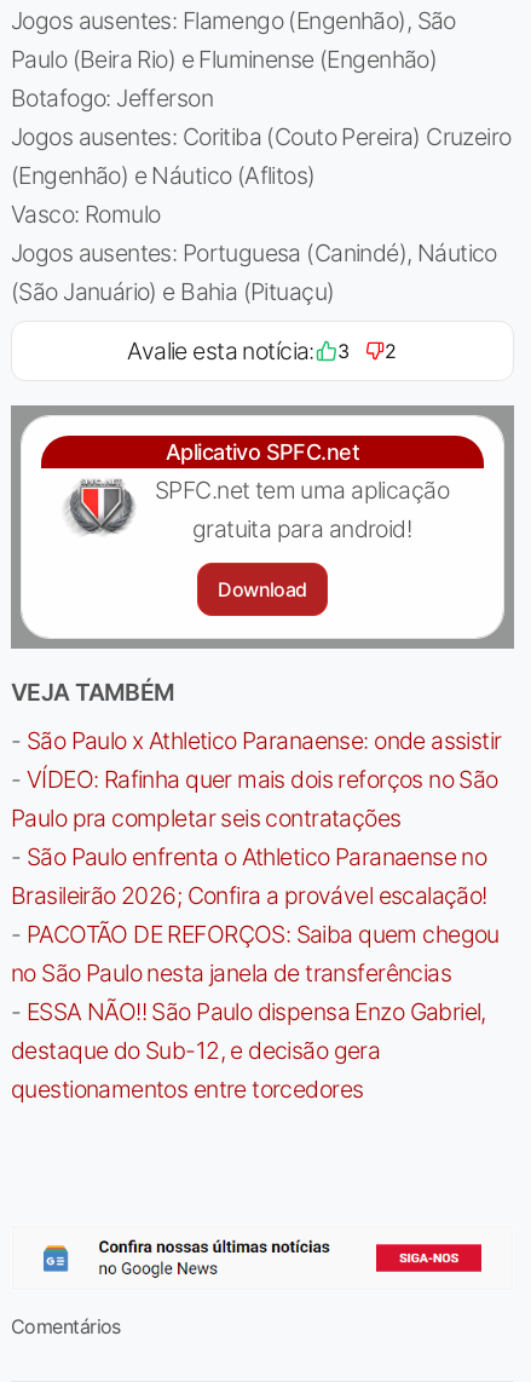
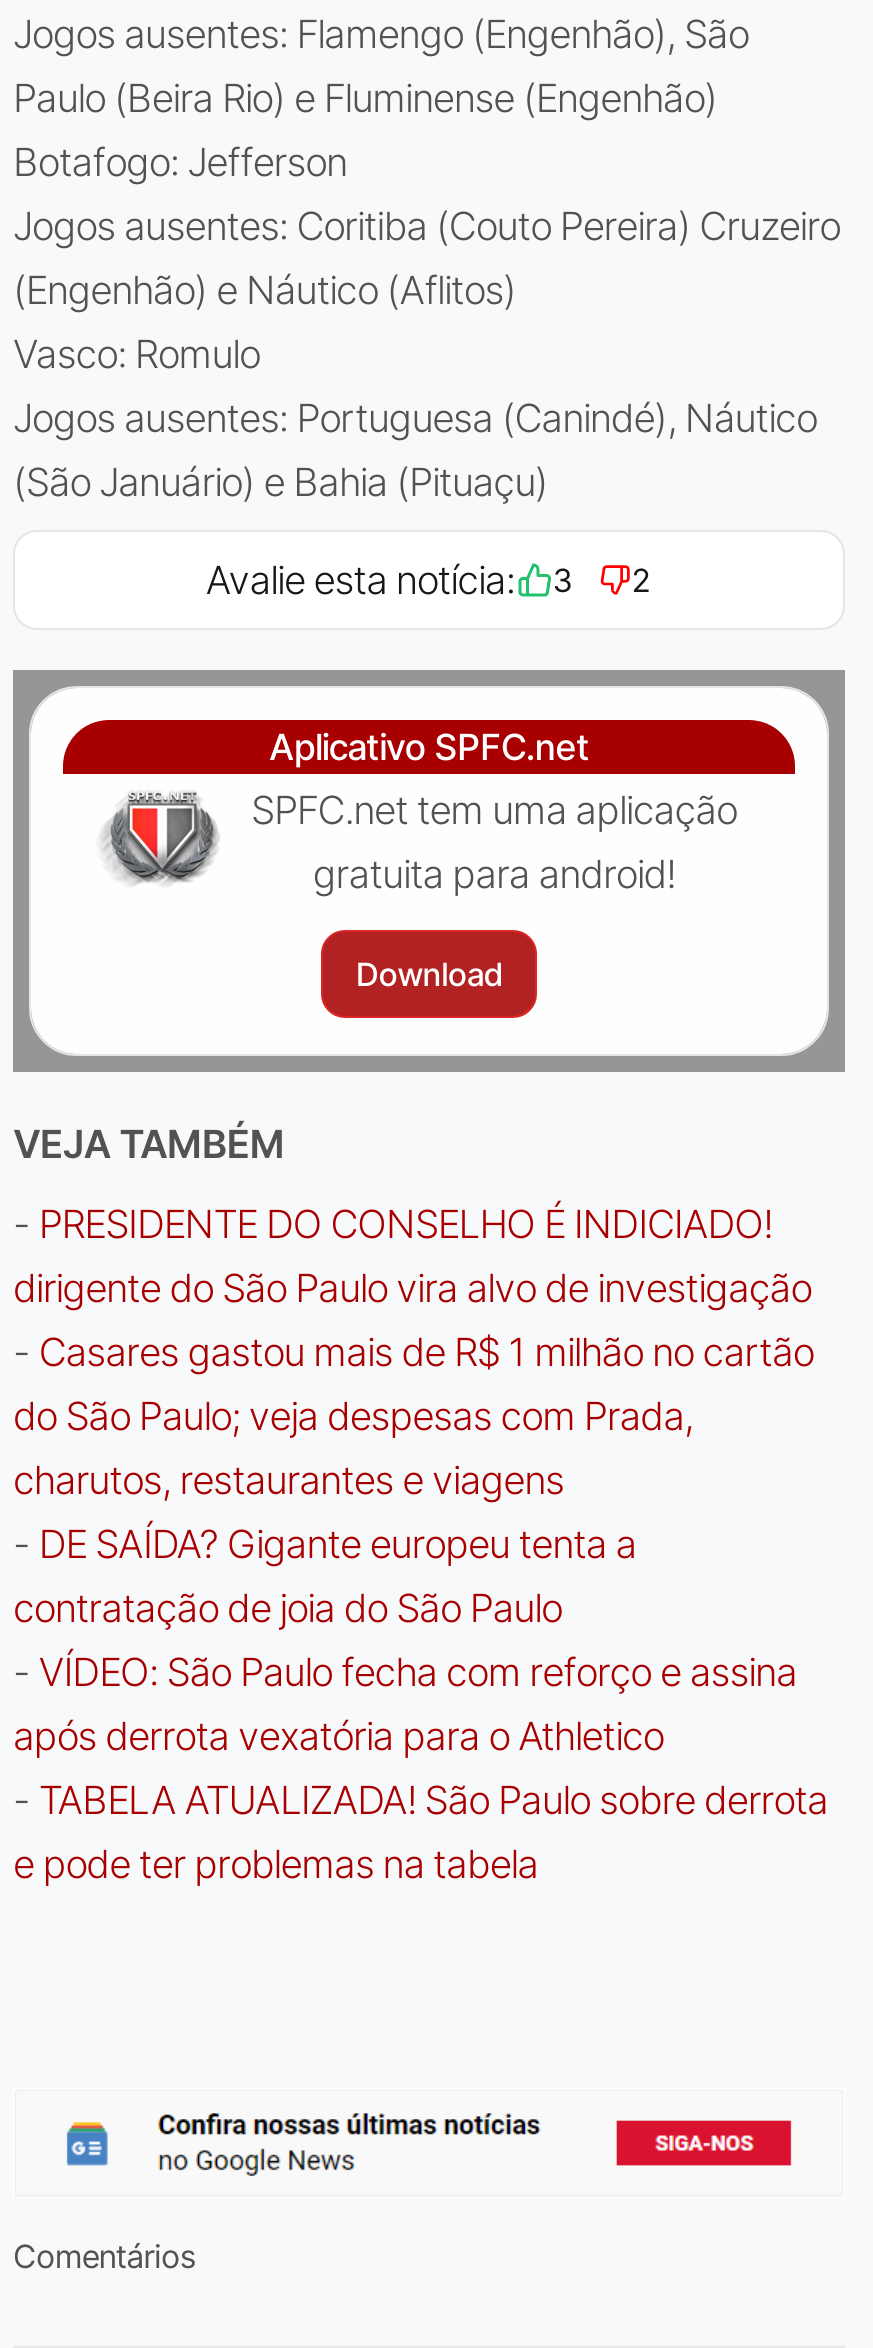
- - São Paulo x Athletico Paranaense: onde assistir
- - VÍDEO: Rafinha quer mais dois reforços no São
- Paulo pra completar seis contratações
- - São Paulo enfrenta o Athletico Paranaense no
- Brasileirão 2026; Confira a provável escalação!
- - PACOTÃO DE REFORÇOS: Saiba quem chegou
- no São Paulo nesta janela de transferências
- - ESSA NÃO!! São Paulo dispensa Enzo Gabriel,
- destaque do Sub-12, e decisão gera
- questionamentos entre torcedores
+ - PRESIDENTE DO CONSELHO É INDICIADO!
+ dirigente do São Paulo vira alvo de investigação
+ - Casares gastou mais de R$ 1 milhão no cartão
+ do São Paulo; veja despesas com Prada,
+ charutos, restaurantes e viagens
+ - DE SAÍDA? Gigante europeu tenta a
+ contratação de joia do São Paulo
+ - VÍDEO: São Paulo fecha com reforço e assina
+ após derrota vexatória para o Athletico
+ - TABELA ATUALIZADA! São Paulo sobre derrota
+ e pode ter problemas na tabela
